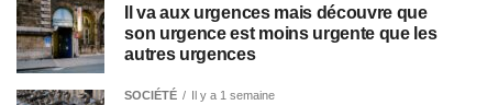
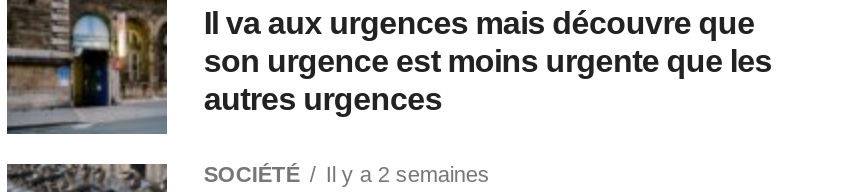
- Il y a 1 semaine
+ Il y a 2 semaines
